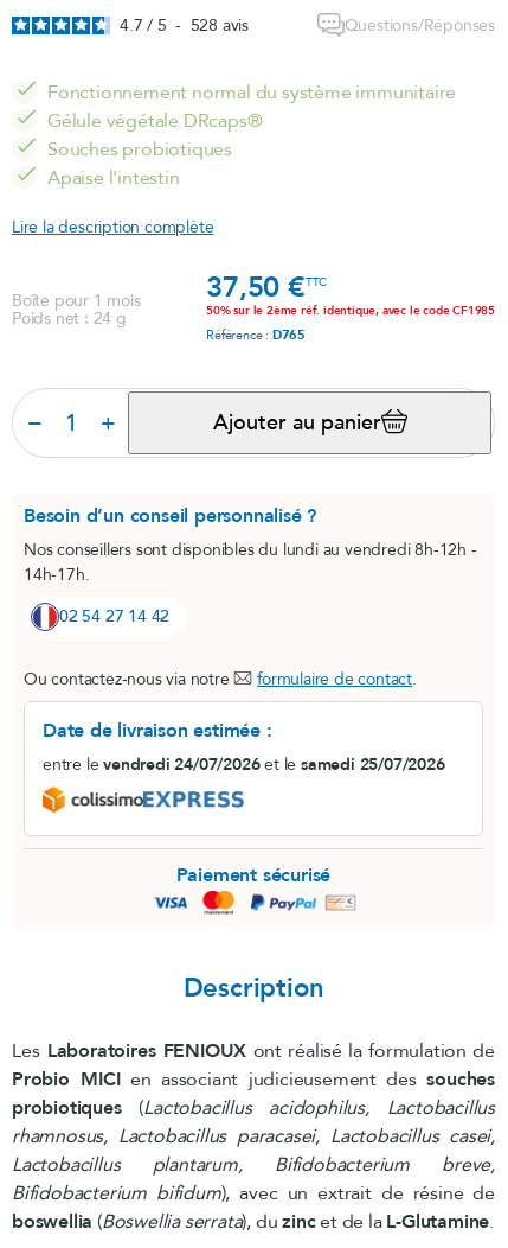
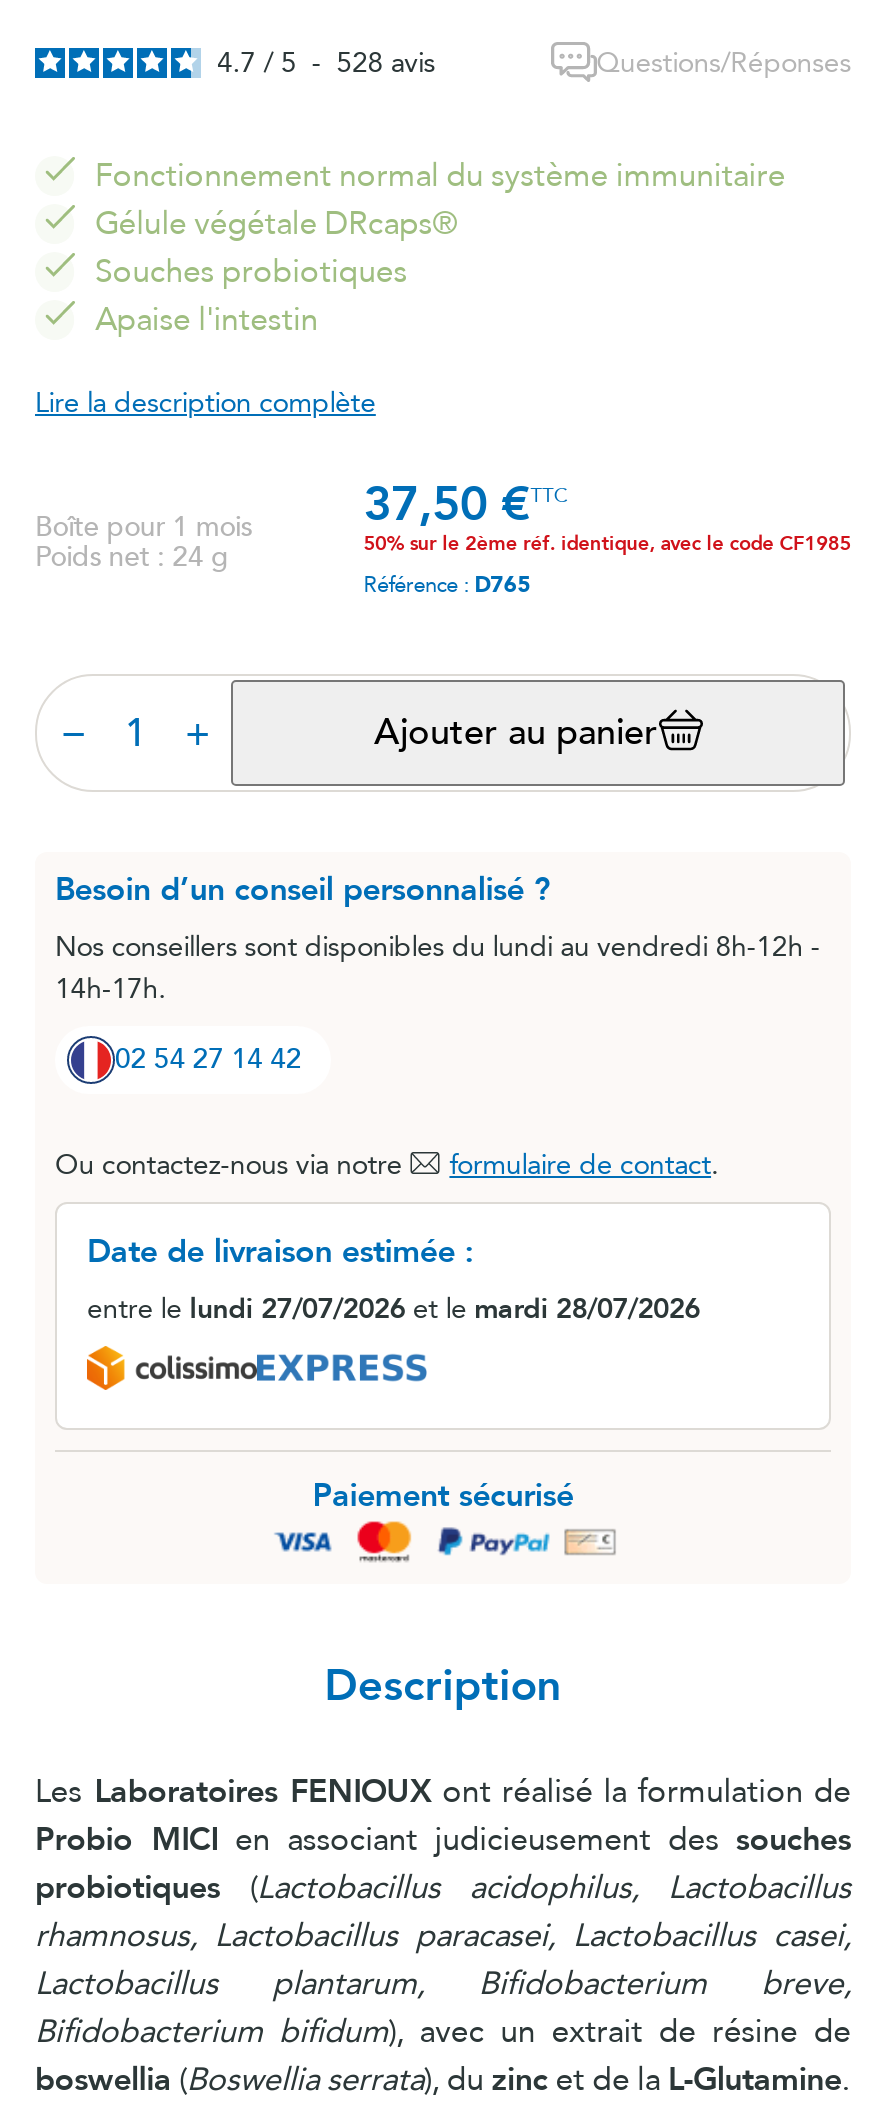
- entre le vendredi 24/07/2026 et le samedi 25/07/2026
+ entre le lundi 27/07/2026 et le mardi 28/07/2026
